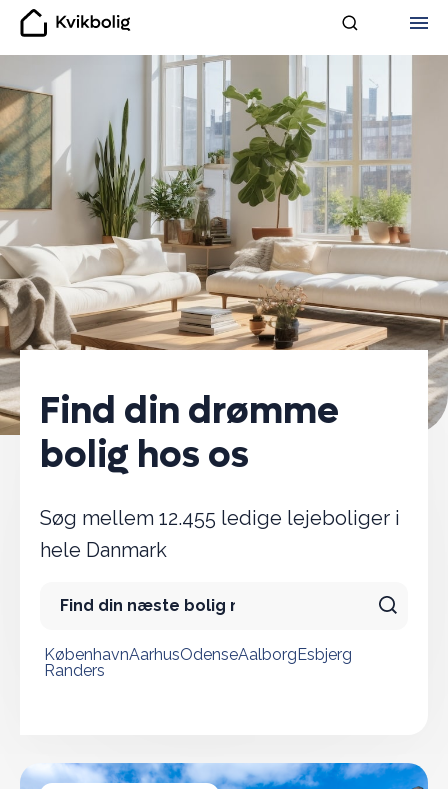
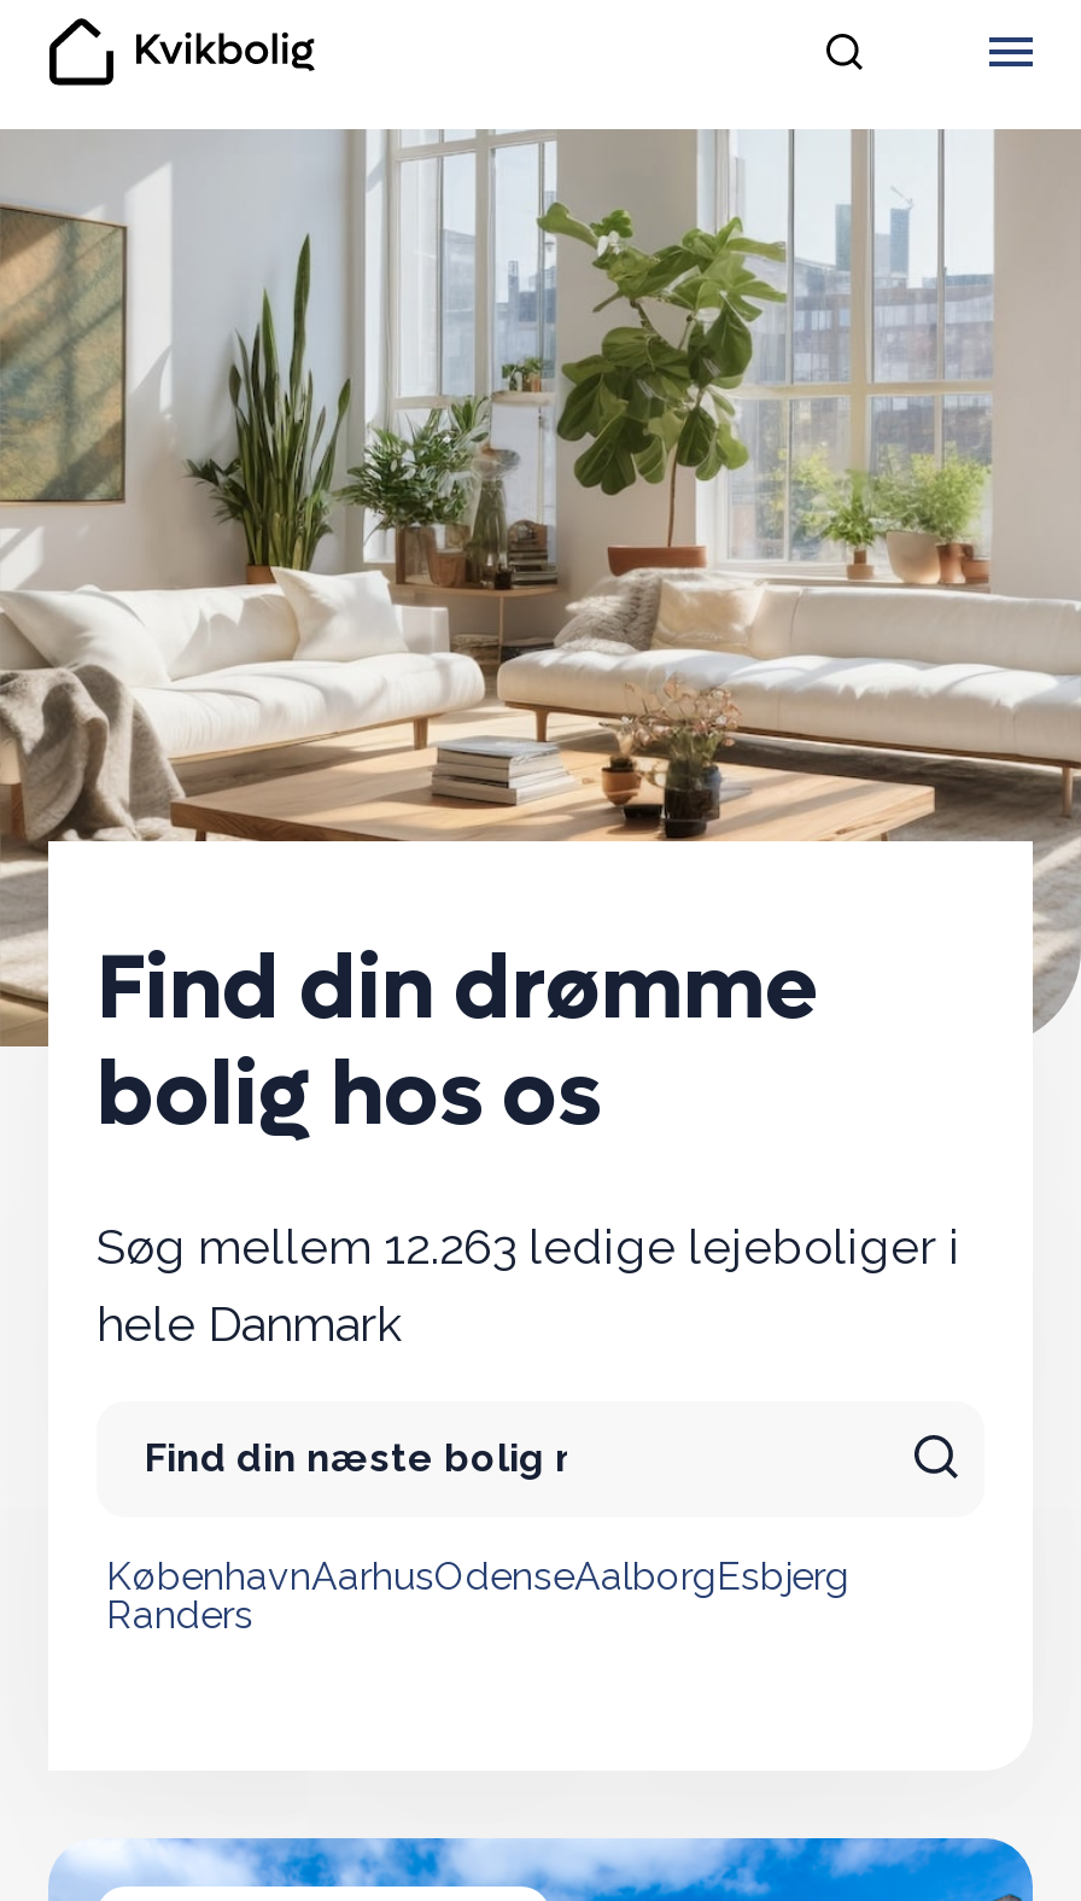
- Søg mellem 12.455 ledige lejeboliger i
+ Søg mellem 12.263 ledige lejeboliger i
